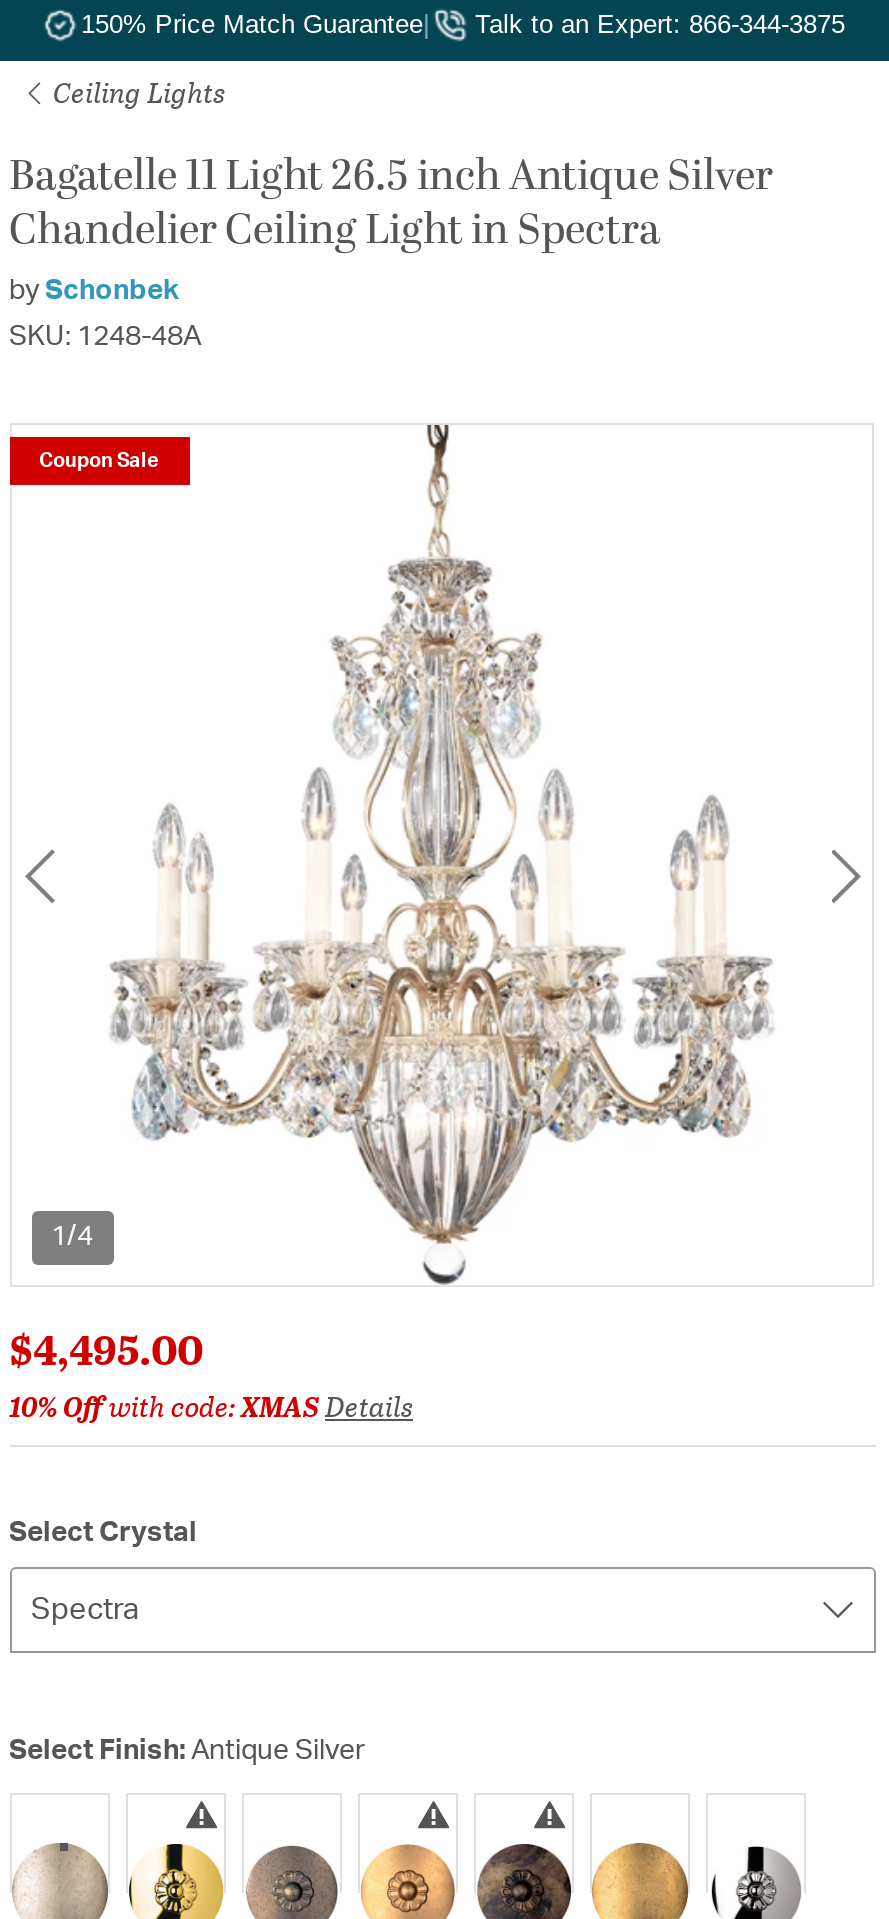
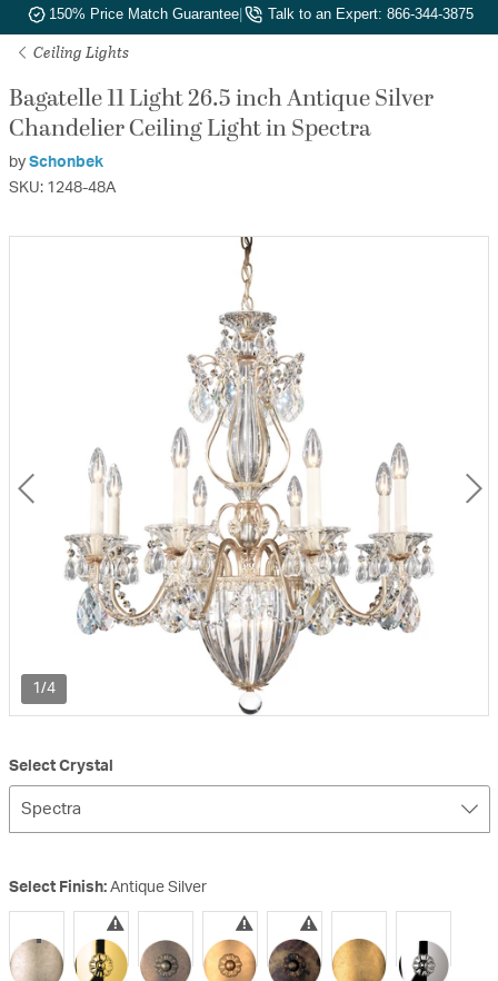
- Coupon Sale

- $4,495.00
- 10% Offwith code:XMAS Details
